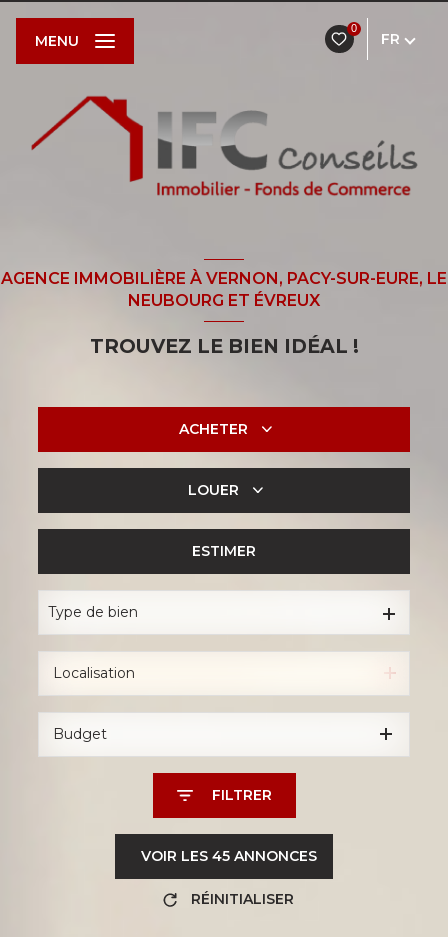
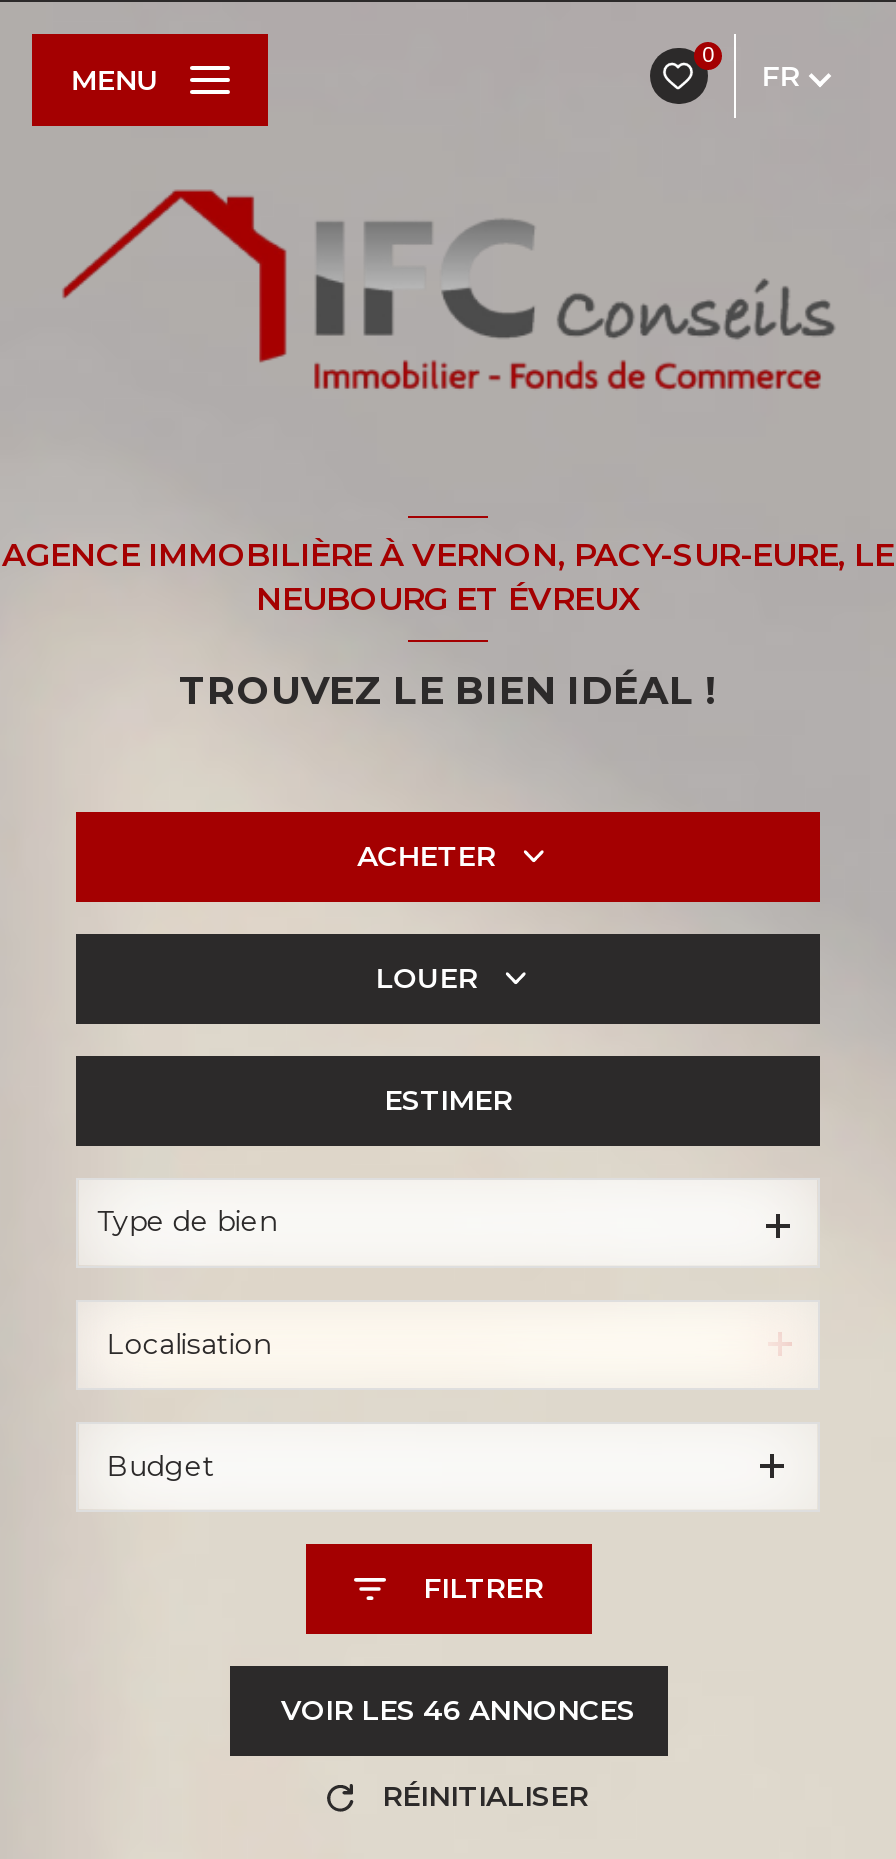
- VOIR LES 45 ANNONCES
+ VOIR LES 46 ANNONCES
